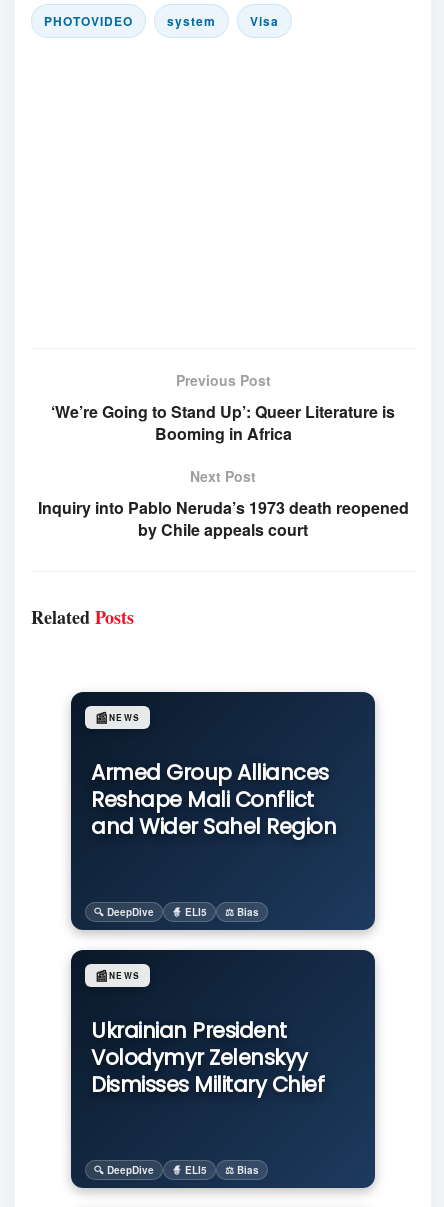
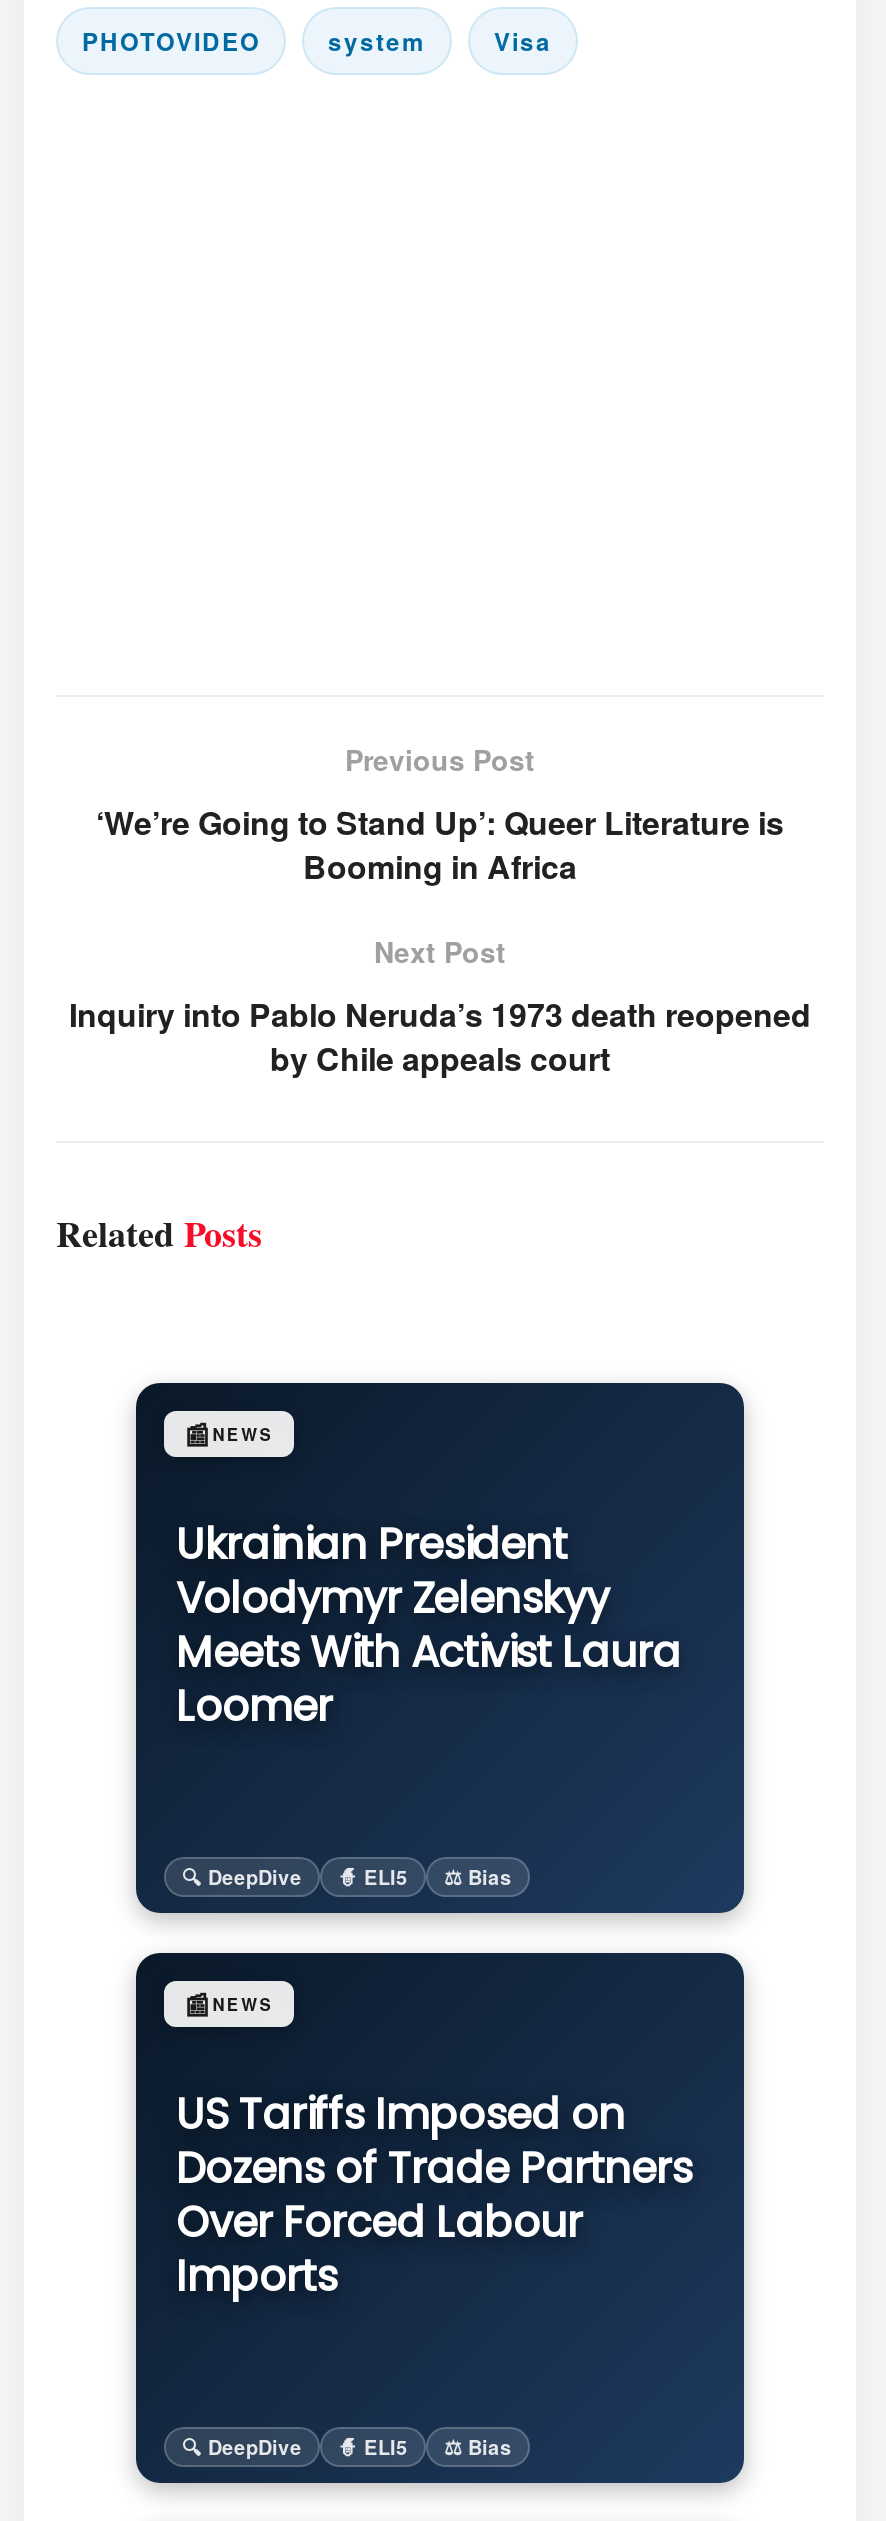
- Armed Group Alliances
- Reshape Mali Conflict
- and Wider Sahel Region
+ Meets With Activist Laura
+ Loomer

moved up: Ukrainian President | Volodymyr Zelenskyy

- Dismisses Military Chief
+ US Tariffs Imposed on
+ Dozens of Trade Partners
+ Over Forced Labour
+ Imports
